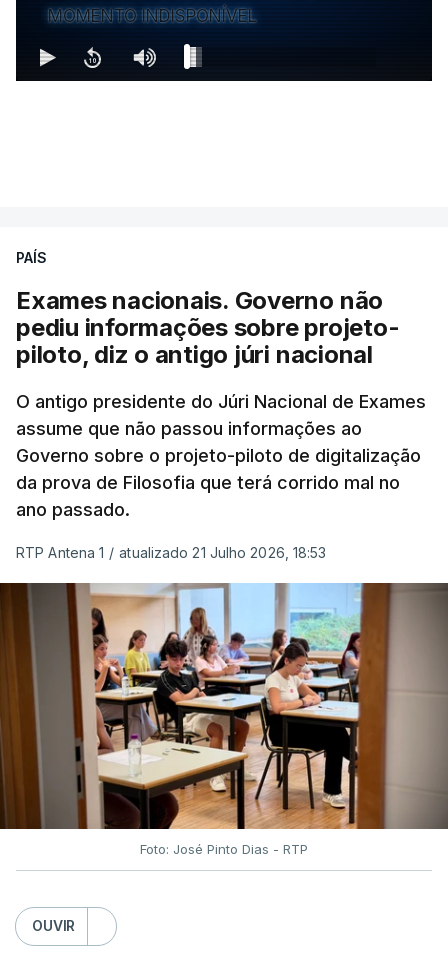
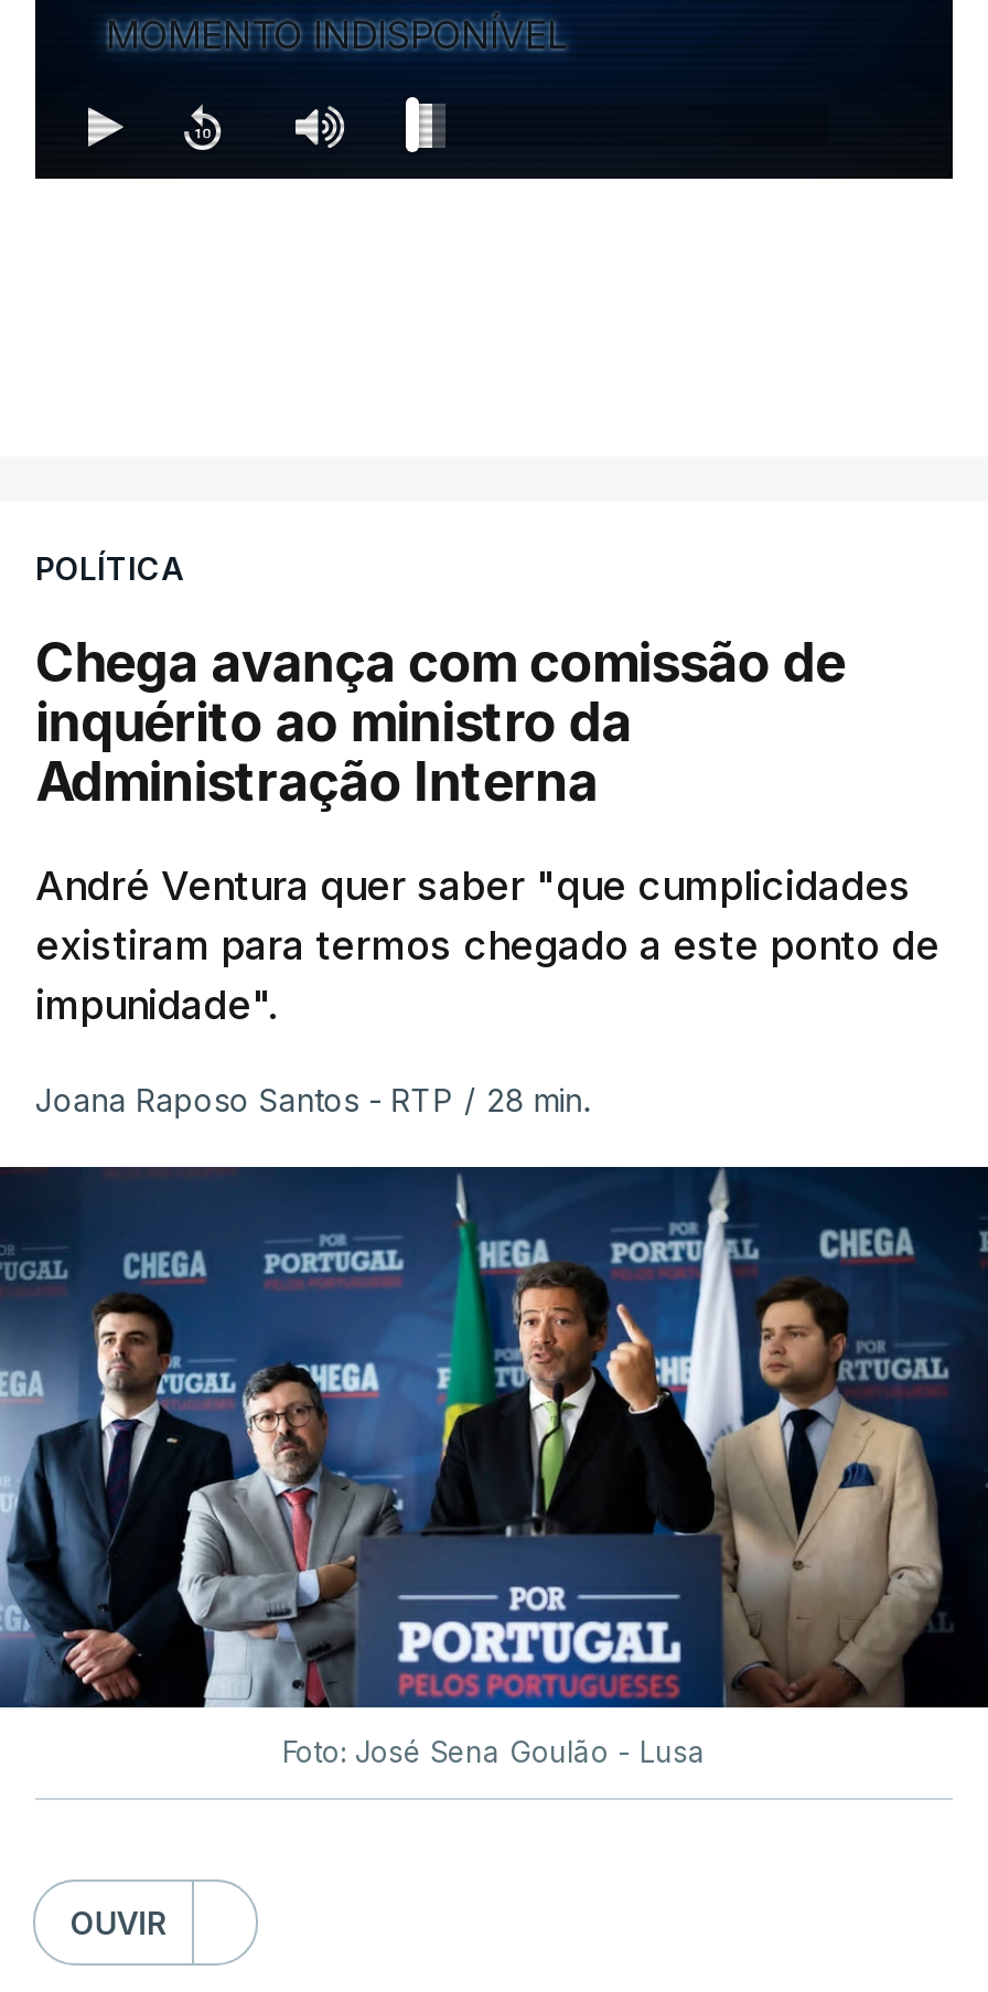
- PAÍS
+ POLÍTICA

- Exames nacionais. Governo não
- pediu informações sobre projeto-
- piloto, diz o antigo júri nacional
+ Chega avança com comissão de
+ inquérito ao ministro da
+ Administração Interna

- O antigo presidente do Júri Nacional de Exames
- assume que não passou informações ao
- Governo sobre o projeto-piloto de digitalização
- da prova de Filosofia que terá corrido mal no
- ano passado.
+ André Ventura quer saber "que cumplicidades
+ existiram para termos chegado a este ponto de
+ impunidade".

- RTP Antena 1 / atualizado 21 Julho 2026, 18:53
+ Joana Raposo Santos - RTP / 28 min.

- [image]
- Foto: José Pinto Dias - RTP
+ [image]
+ Foto: José Sena Goulão - Lusa
